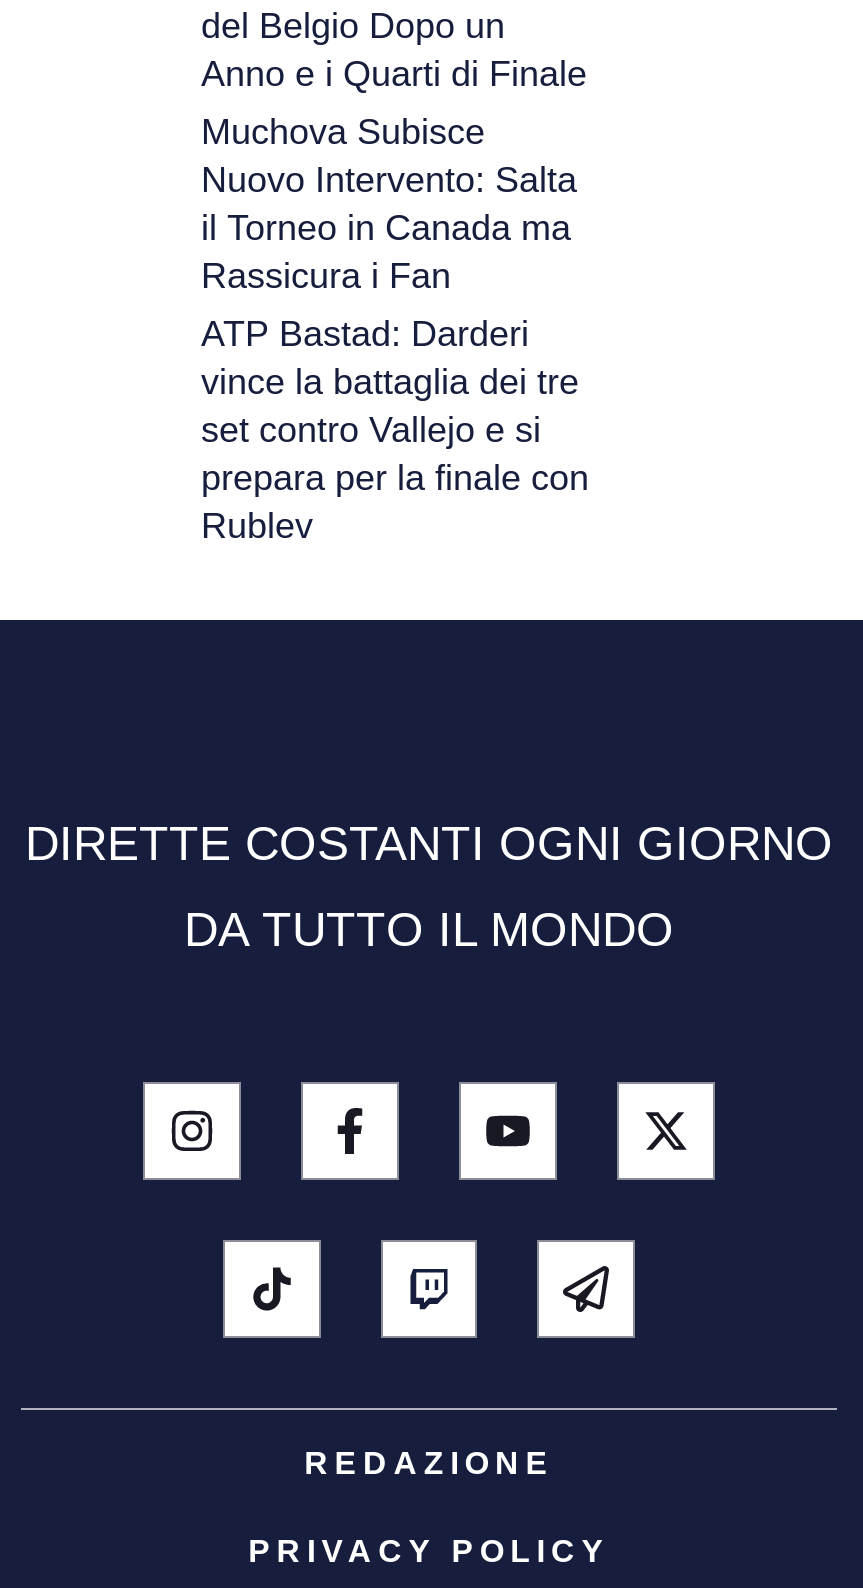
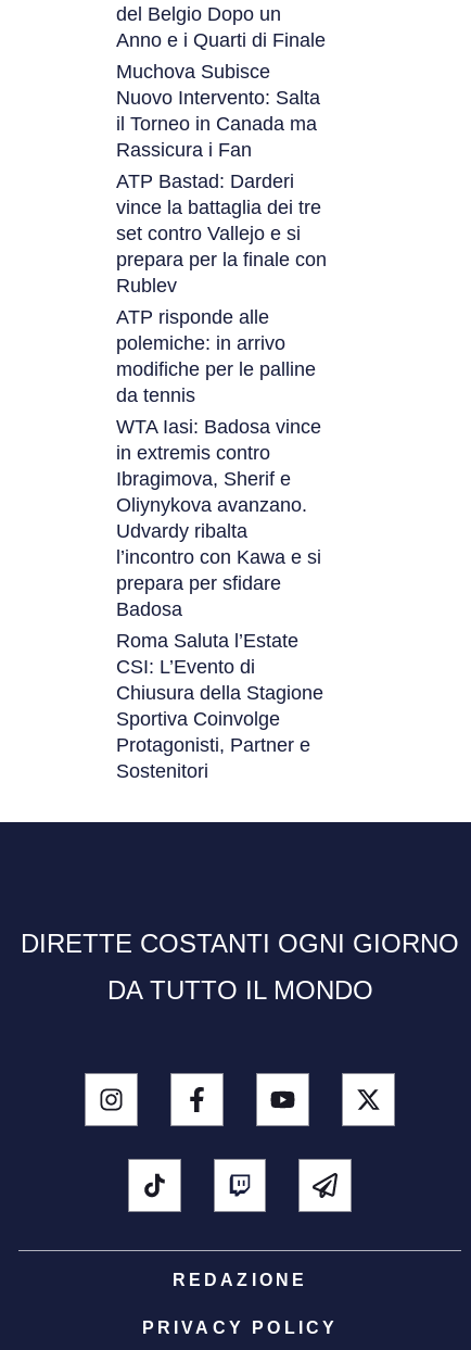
+ ATP risponde alle
+ polemiche: in arrivo
+ modifiche per le palline
+ da tennis
+ WTA Iasi: Badosa vince
+ in extremis contro
+ Ibragimova, Sherif e
+ Oliynykova avanzano.
+ Udvardy ribalta
+ l’incontro con Kawa e si
+ prepara per sfidare
+ Badosa
+ Roma Saluta l’Estate
+ CSI: L’Evento di
+ Chiusura della Stagione
+ Sportiva Coinvolge
+ Protagonisti, Partner e
+ Sostenitori
